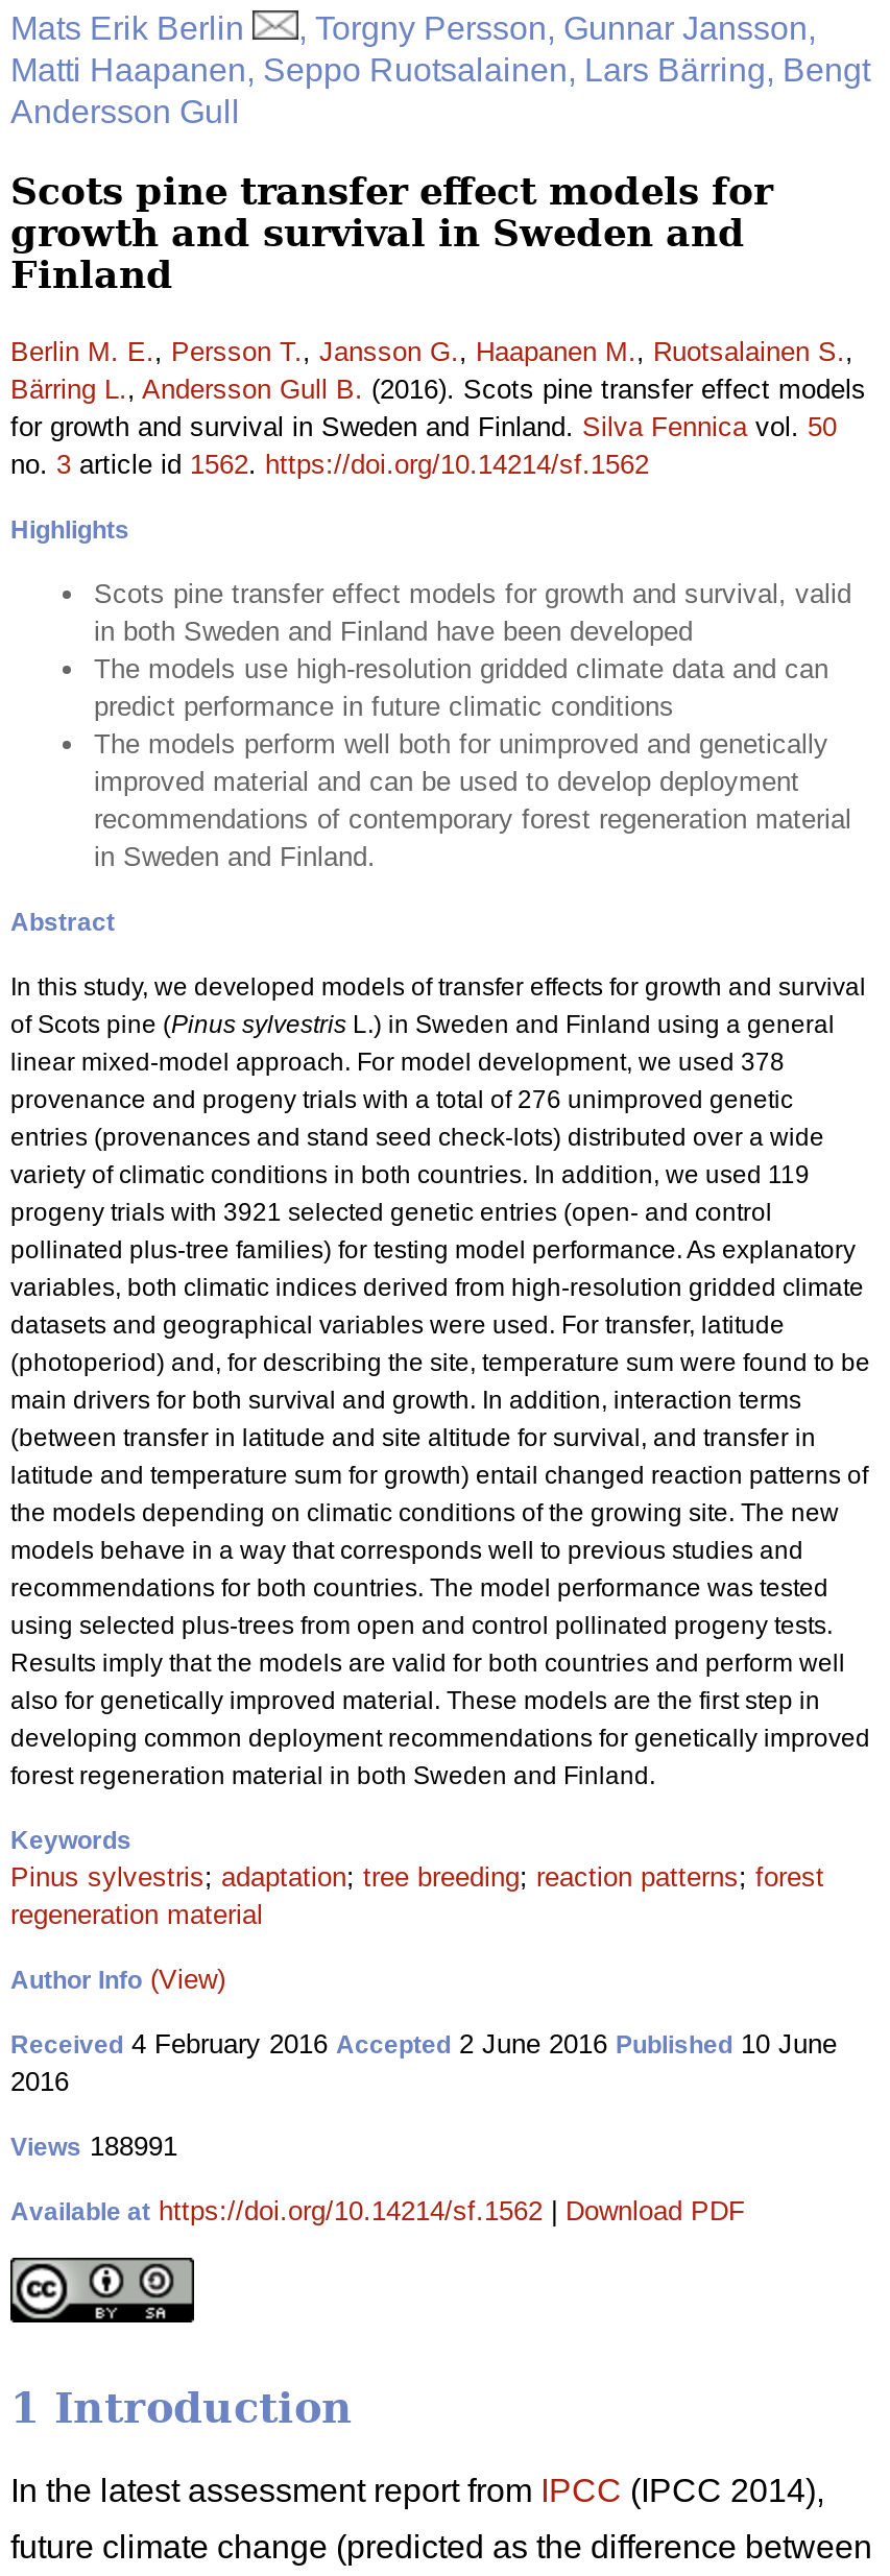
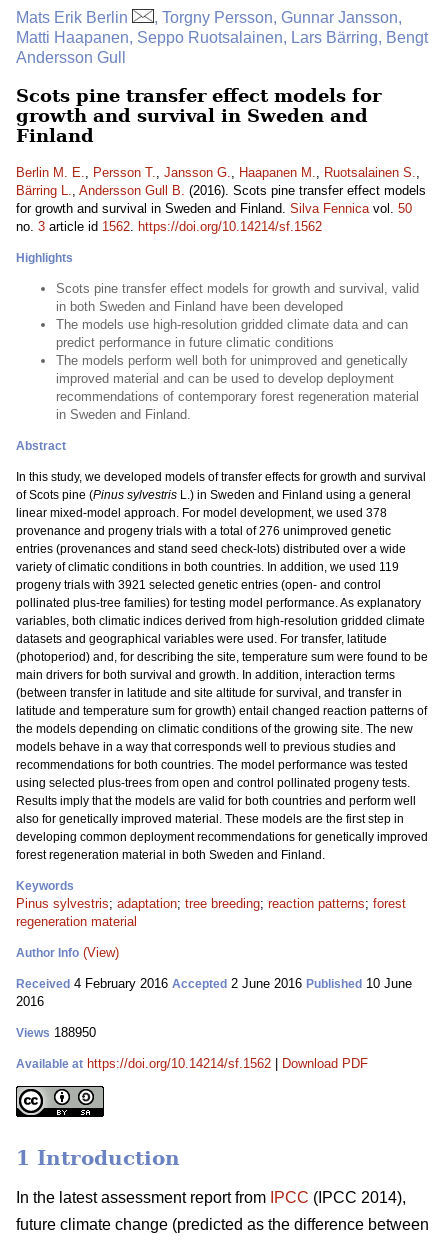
- Views 188991
+ Views 188950
